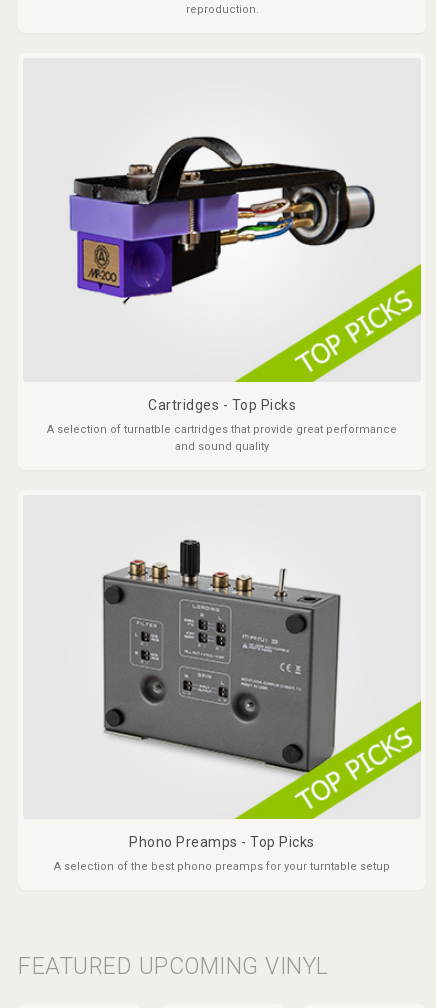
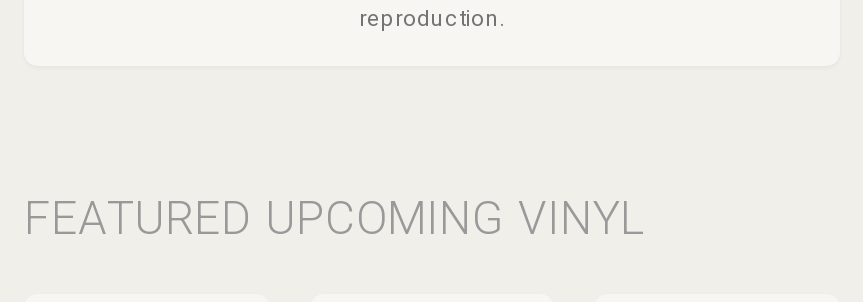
- [image]
- Cartridges - Top Picks
- A selection of turnatble cartridges that provide great performance
- and sound quality

- [image]
- Phono Preamps - Top Picks
- A selection of the best phono preamps for your turntable setup
